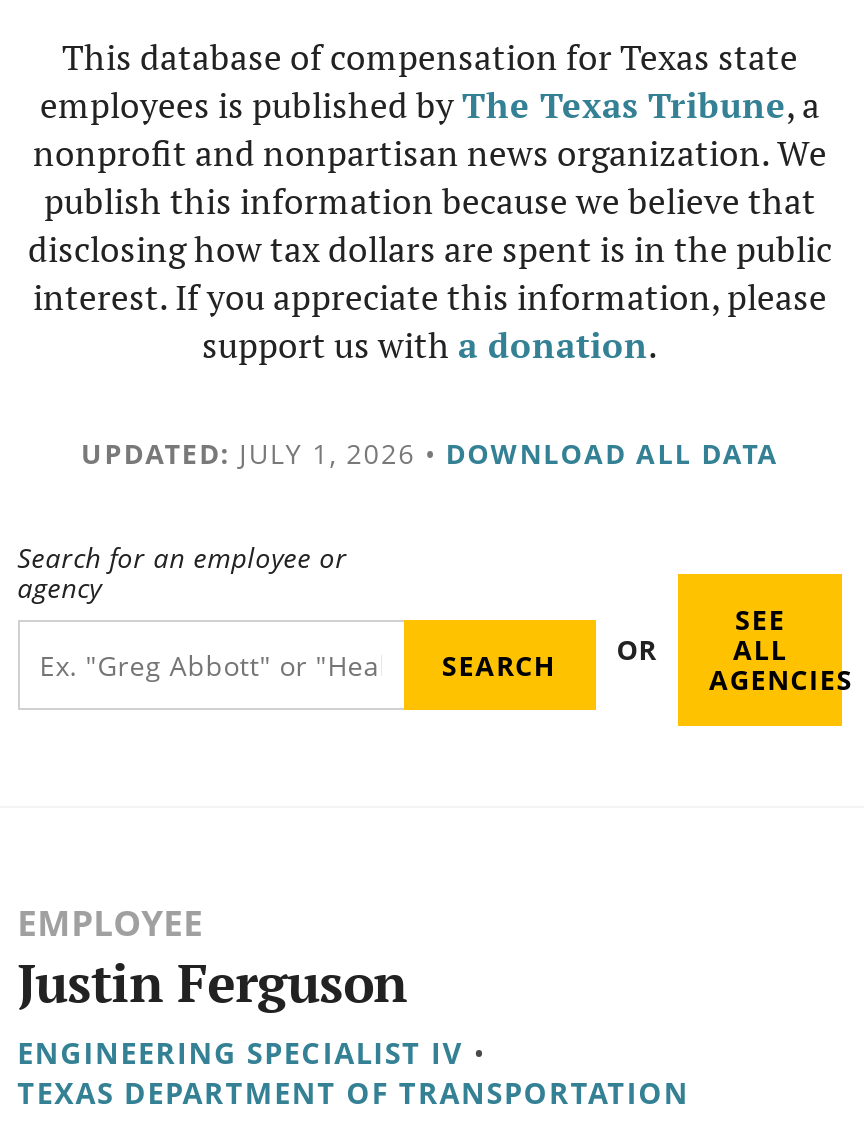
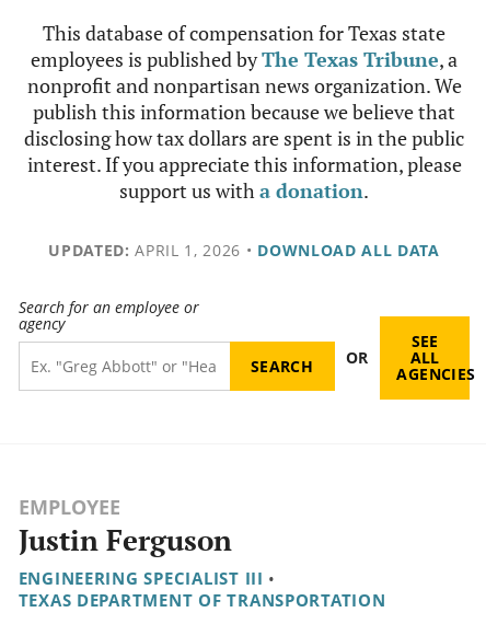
- UPDATED: JULY 1, 2026 • DOWNLOAD ALL DATA
+ UPDATED: APRIL 1, 2026 • DOWNLOAD ALL DATA

- ENGINEERING SPECIALIST IV •
+ ENGINEERING SPECIALIST III •
